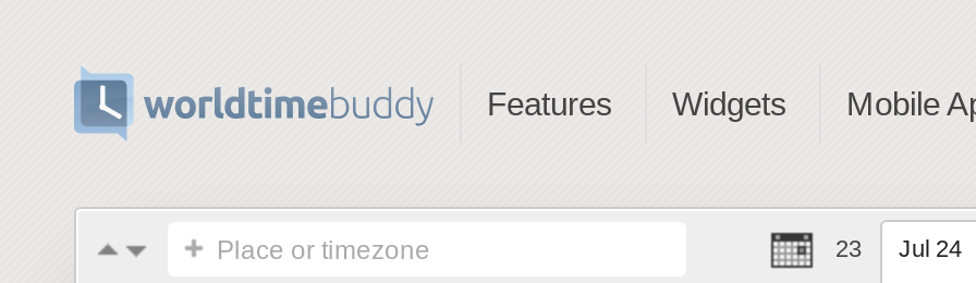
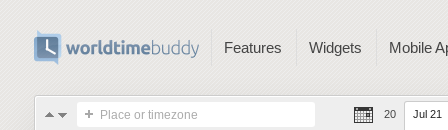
- 23
+ 20

- Jul 24
+ Jul 21
